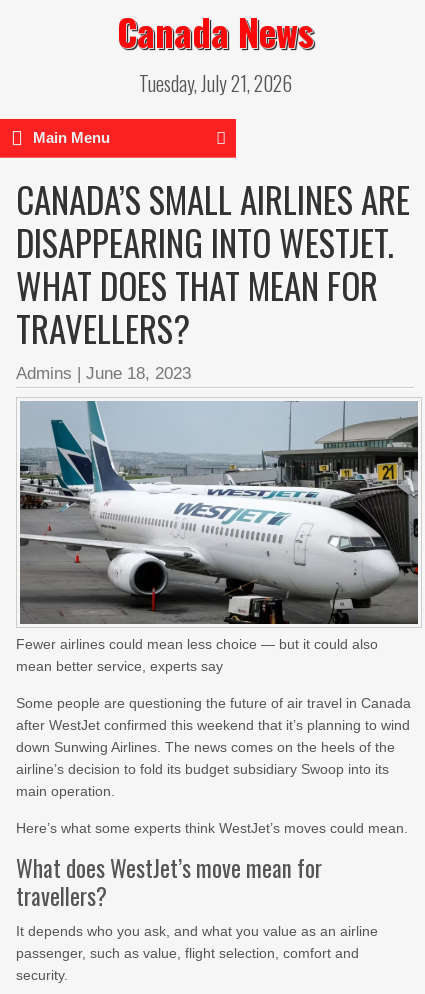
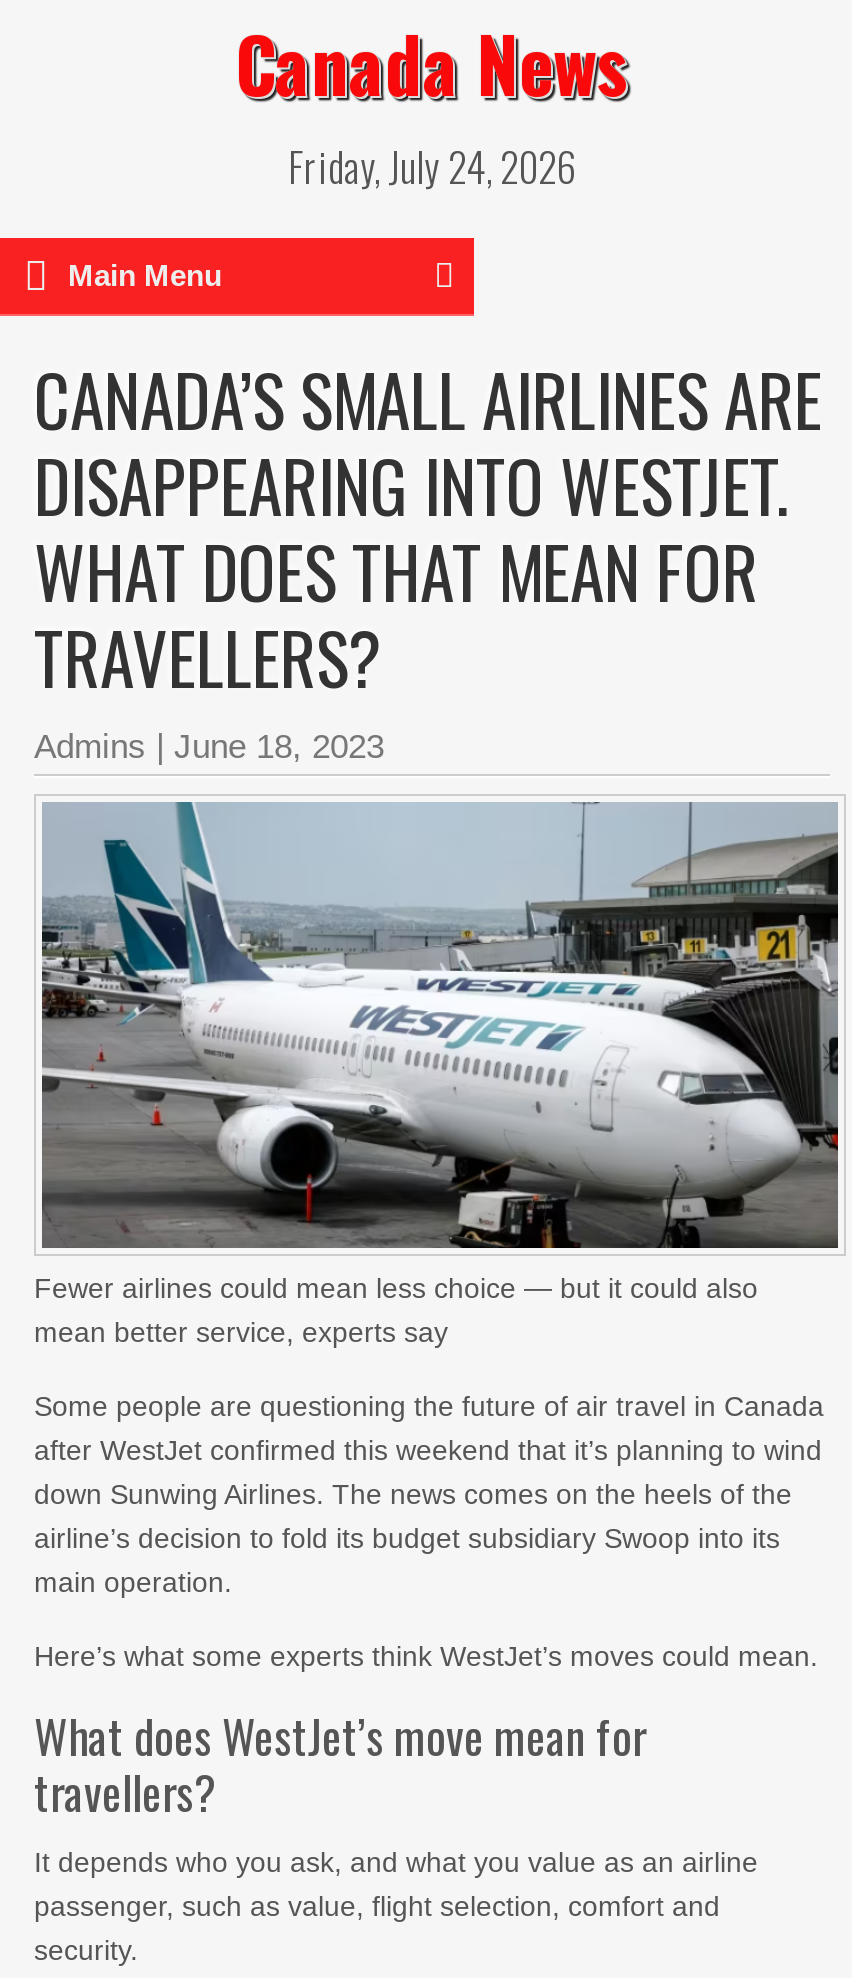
- Tuesday, July 21, 2026
+ Friday, July 24, 2026
